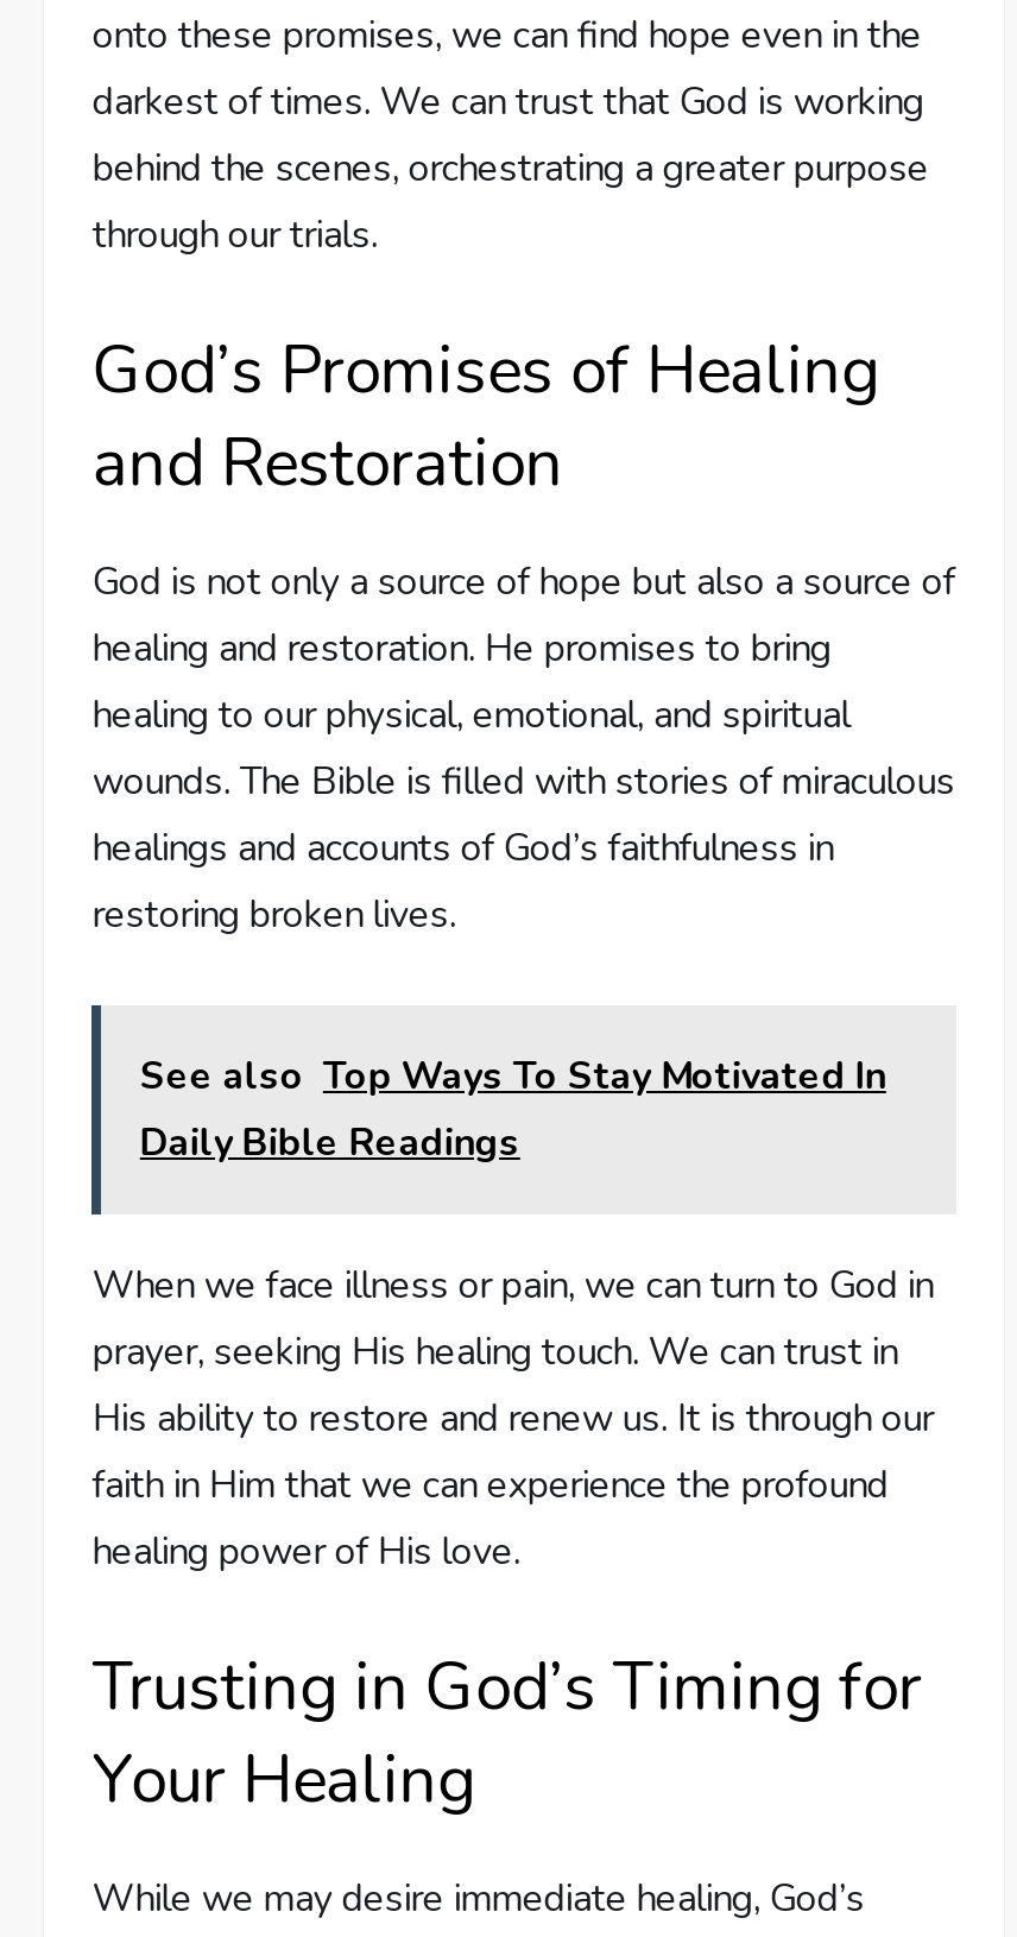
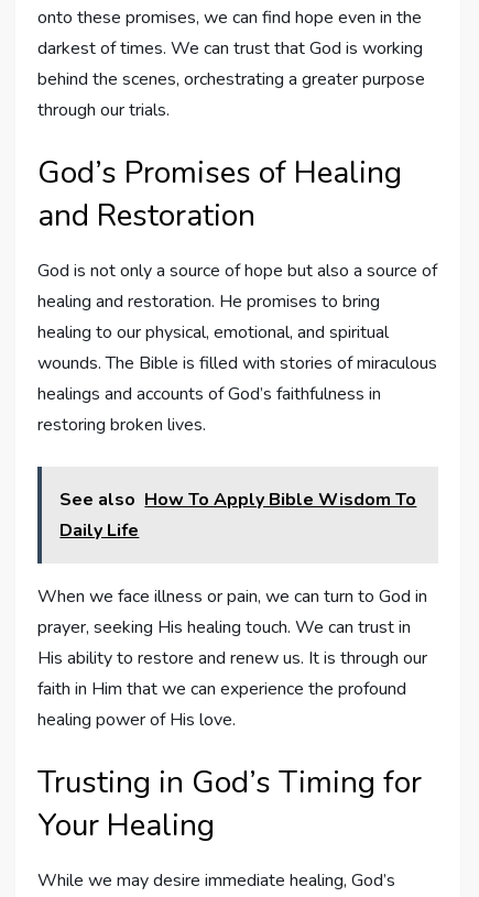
- See also Top Ways To Stay Motivated In
- Daily Bible Readings
+ See also How To Apply Bible Wisdom To
+ Daily Life
